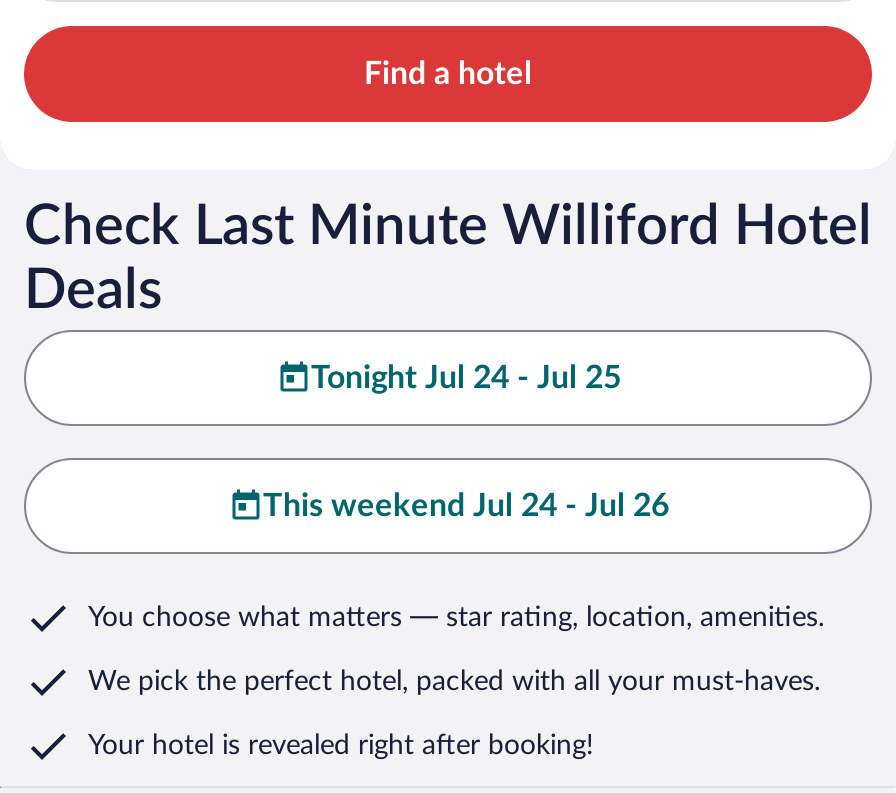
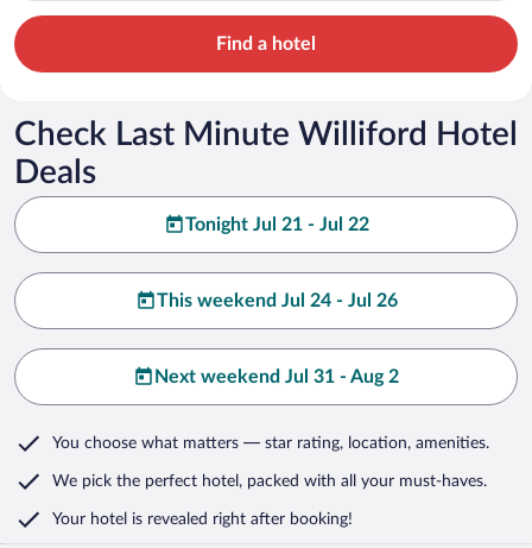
- Tonight Jul 24 - Jul 25
+ Tonight Jul 21 - Jul 22

+ Next weekend Jul 31 - Aug 2
